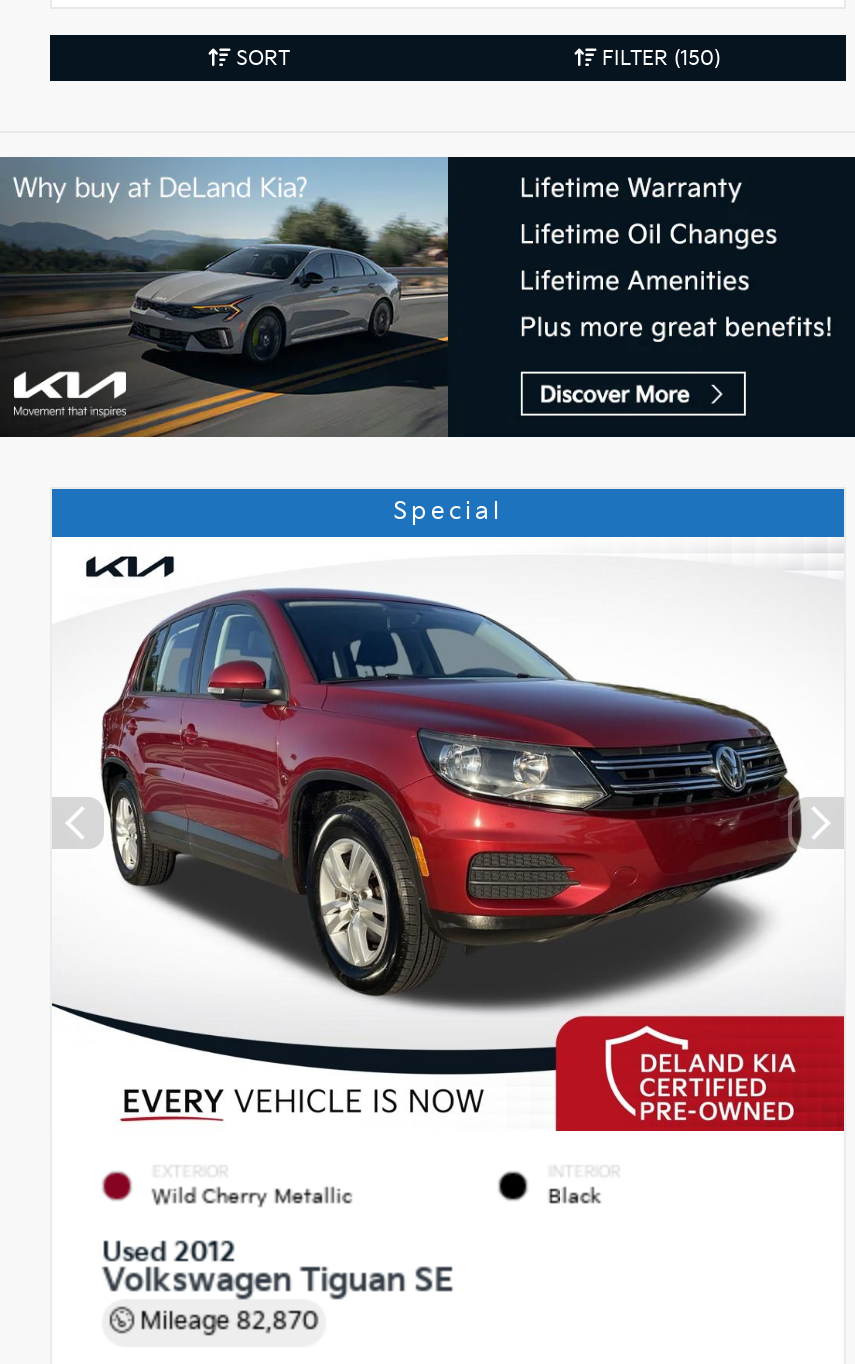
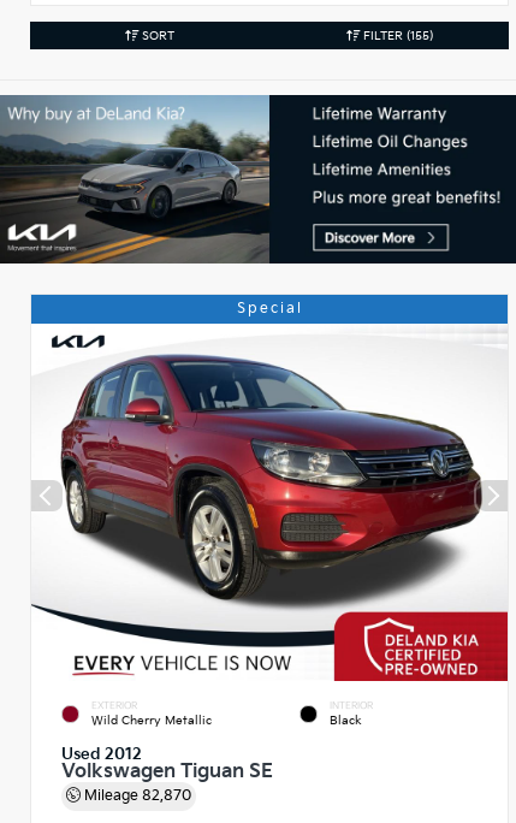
- FILTER (150)
+ FILTER (155)
